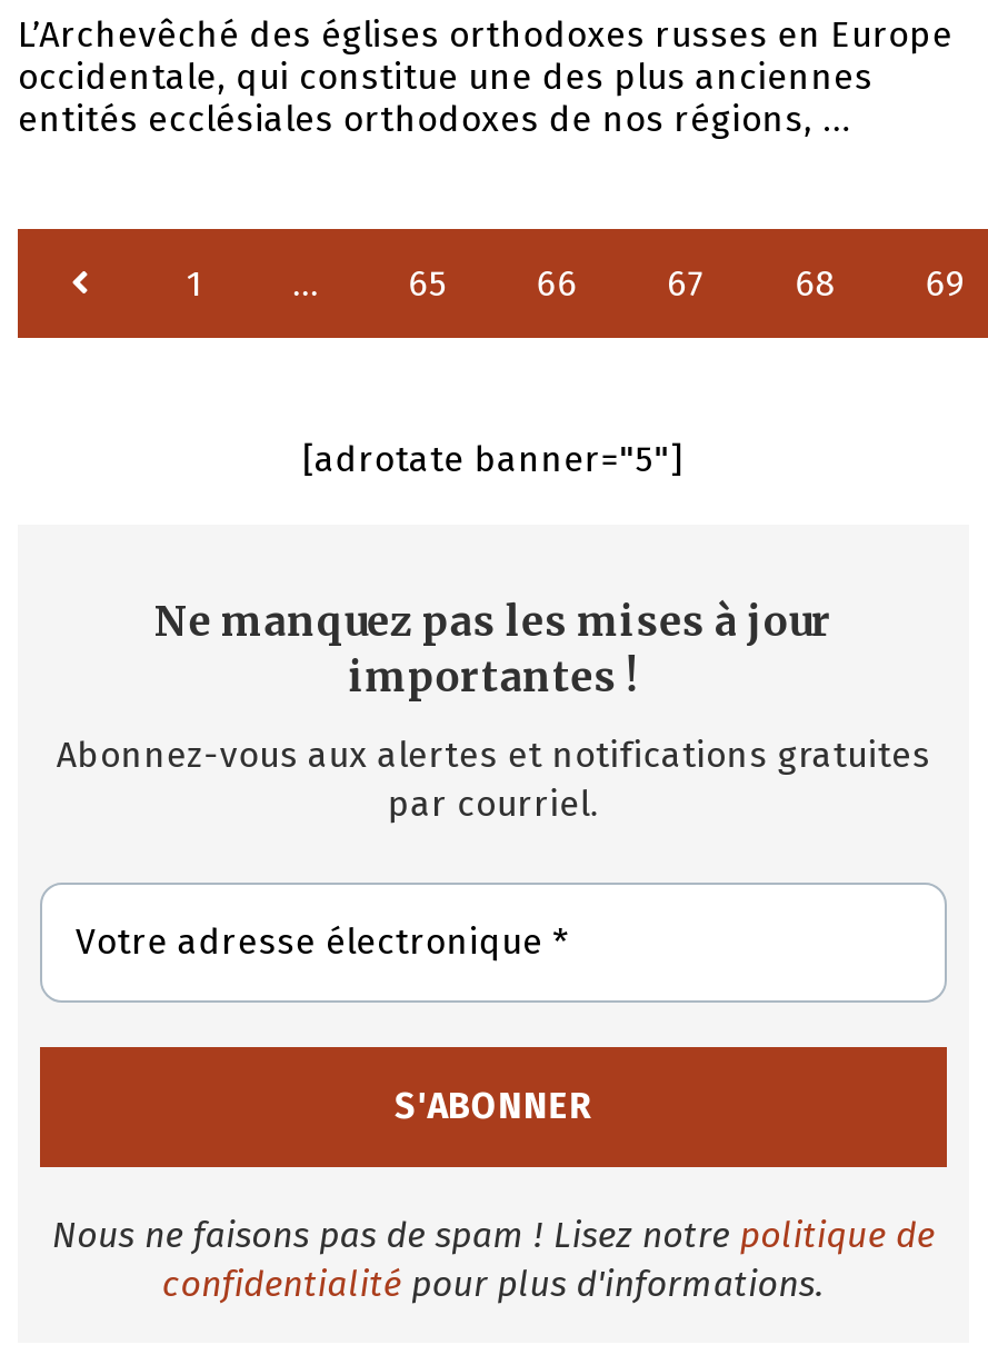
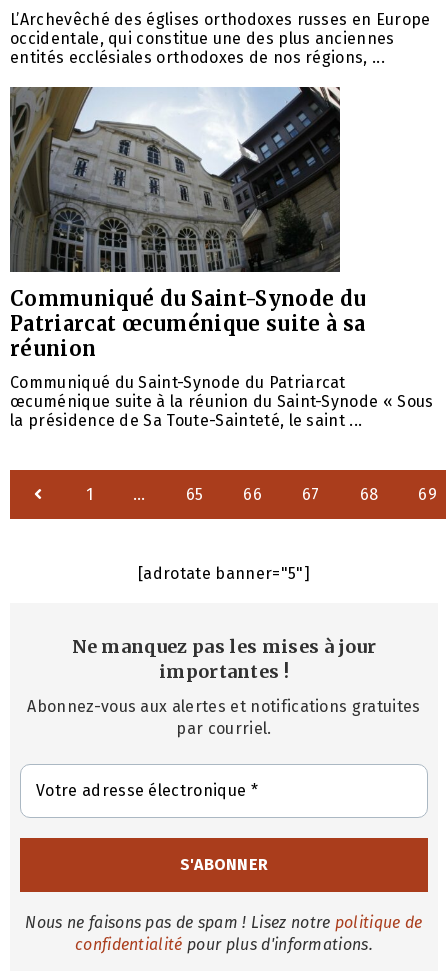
+ [image]
+ Communiqué du Saint-Synode du
+ Patriarcat œcuménique suite à sa
+ réunion
+ Communiqué du Saint-Synode du Patriarcat
+ œcuménique suite à la réunion du Saint-Synode « Sous
+ la présidence de Sa Toute-Sainteté, le saint ...
